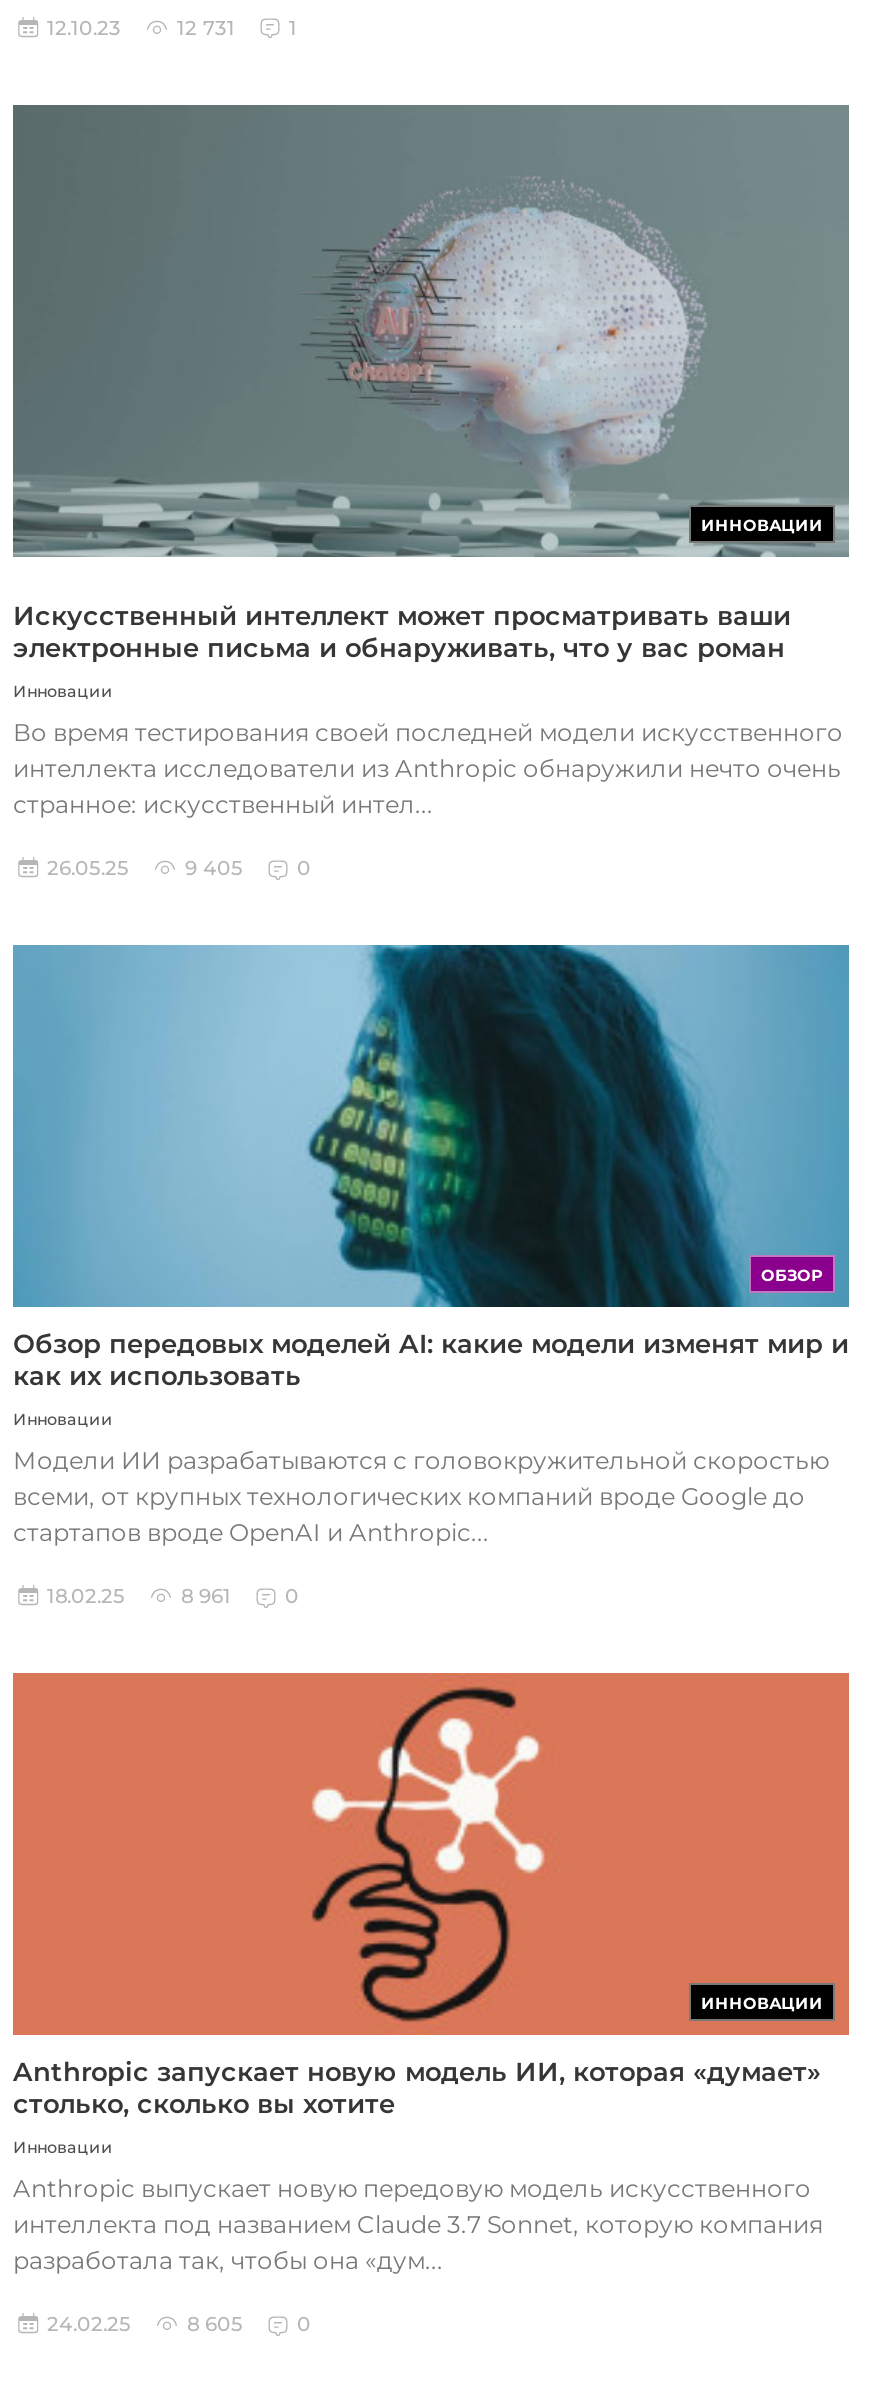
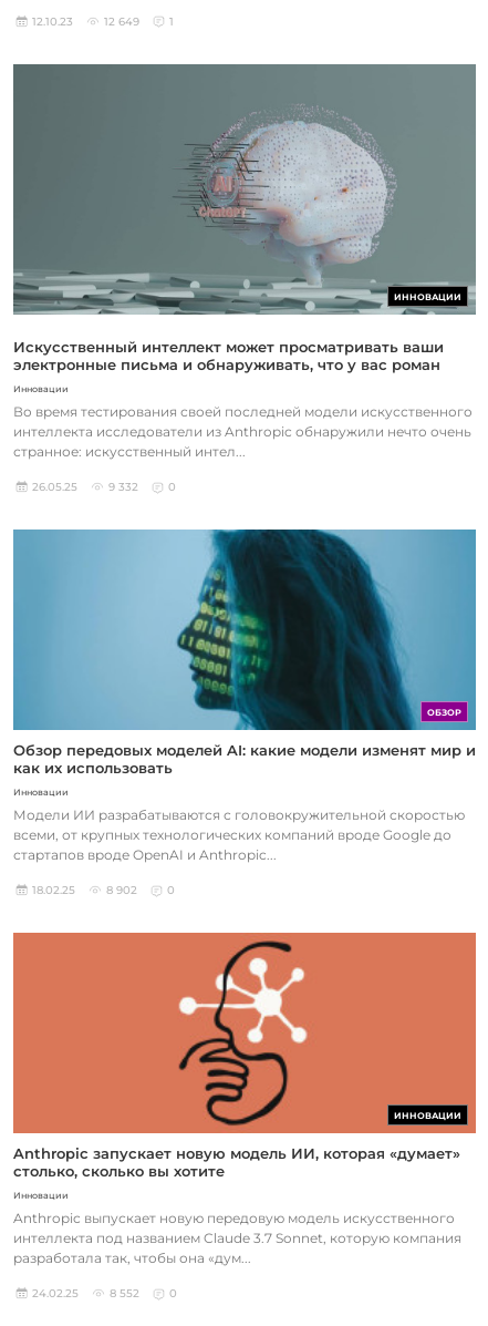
- 12 731
+ 12 649

- 9 405
+ 9 332

- 8 961
+ 8 902

- 8 605
+ 8 552
